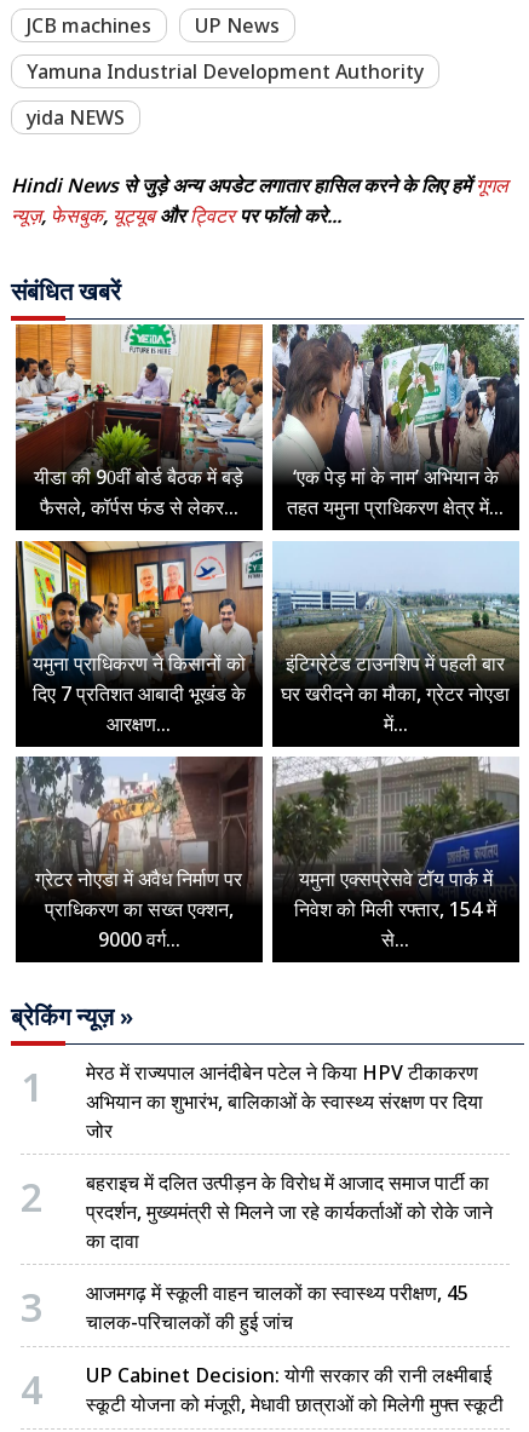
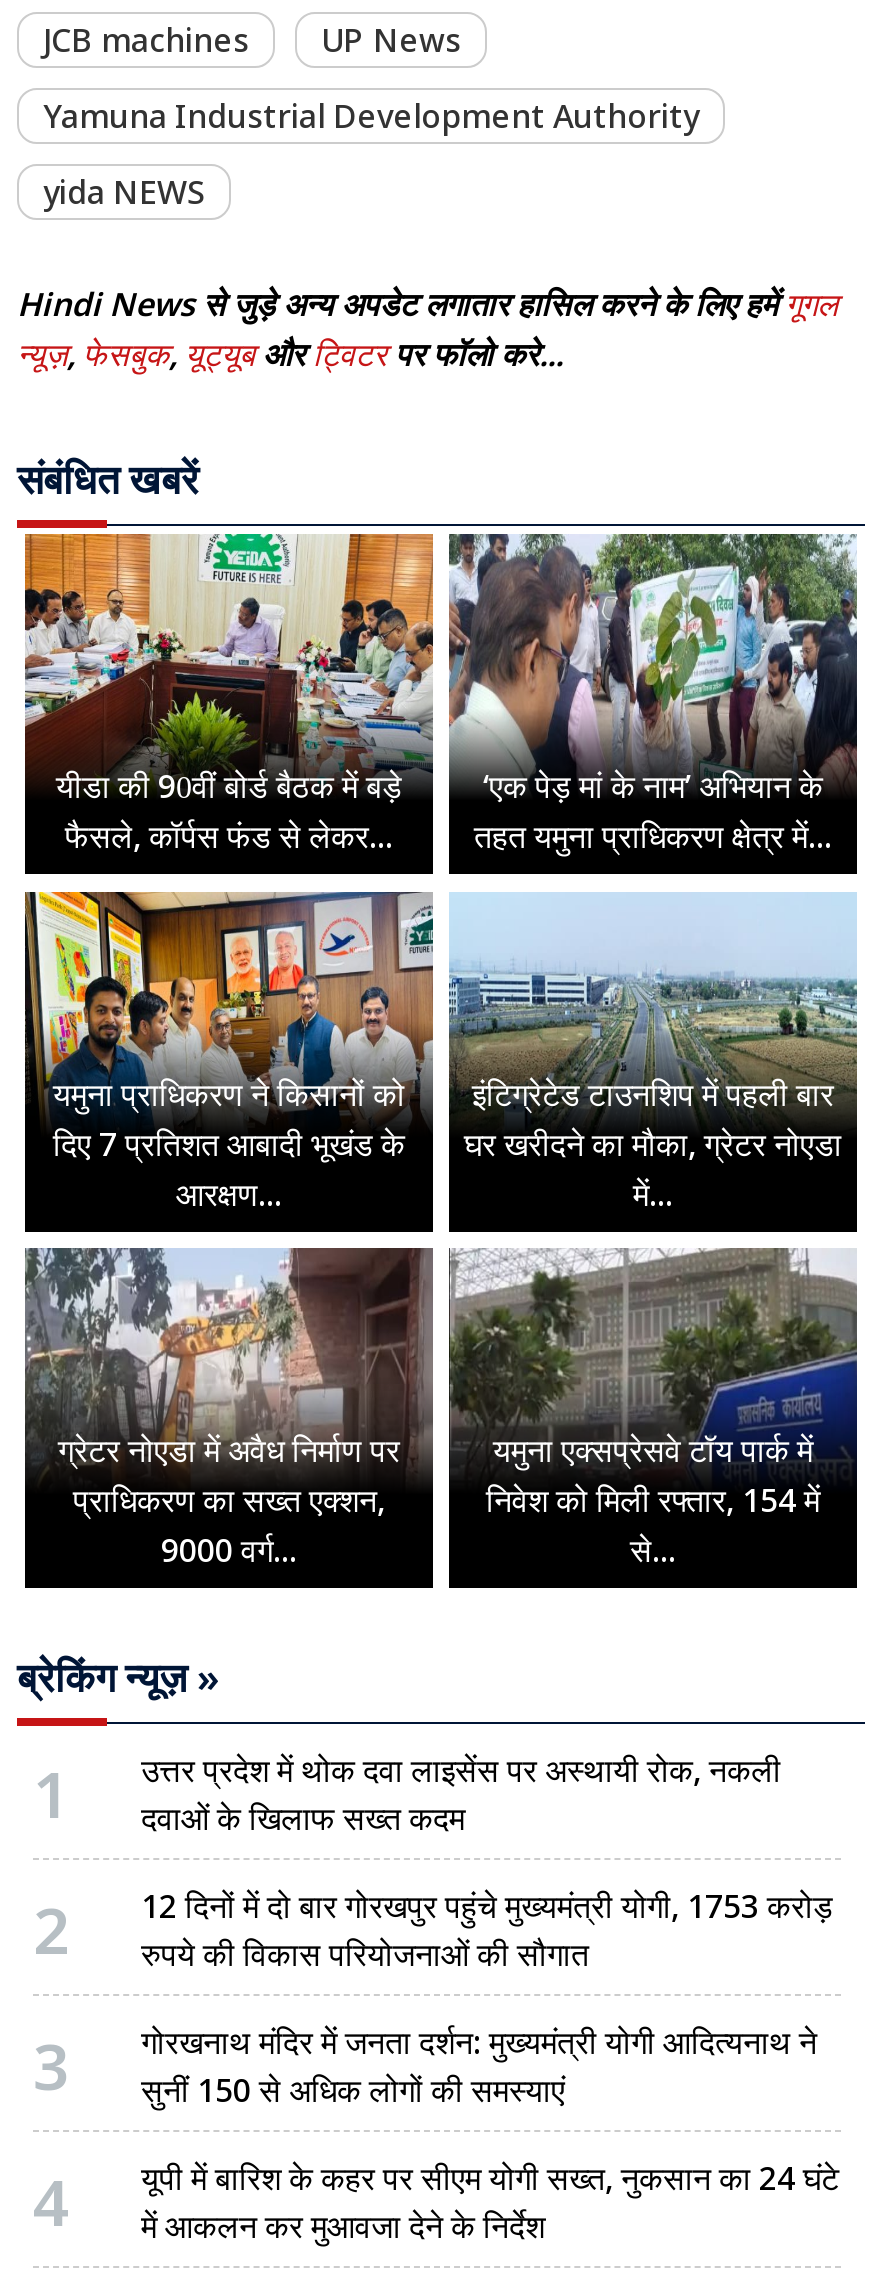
- मेरठ में राज्यपाल आनंदीबेन पटेल ने किया HPV टीकाकरण
- अभियान का शुभारंभ, बालिकाओं के स्वास्थ्य संरक्षण पर दिया
- जोर
+ उत्तर प्रदेश में थोक दवा लाइसेंस पर अस्थायी रोक, नकली
+ दवाओं के खिलाफ सख्त कदम

- बहराइच में दलित उत्पीड़न के विरोध में आजाद समाज पार्टी का
- प्रदर्शन, मुख्यमंत्री से मिलने जा रहे कार्यकर्ताओं को रोके जाने
- का दावा
+ 12 दिनों में दो बार गोरखपुर पहुंचे मुख्यमंत्री योगी, 1753 करोड़
+ रुपये की विकास परियोजनाओं की सौगात

- आजमगढ़ में स्कूली वाहन चालकों का स्वास्थ्य परीक्षण, 45
- चालक-परिचालकों की हुई जांच
+ गोरखनाथ मंदिर में जनता दर्शन: मुख्यमंत्री योगी आदित्यनाथ ने
+ सुनीं 150 से अधिक लोगों की समस्याएं

- UP Cabinet Decision: योगी सरकार की रानी लक्ष्मीबाई
- स्कूटी योजना को मंजूरी, मेधावी छात्राओं को मिलेगी मुफ्त स्कूटी
+ यूपी में बारिश के कहर पर सीएम योगी सख्त, नुकसान का 24 घंटे
+ में आकलन कर मुआवजा देने के निर्देश
